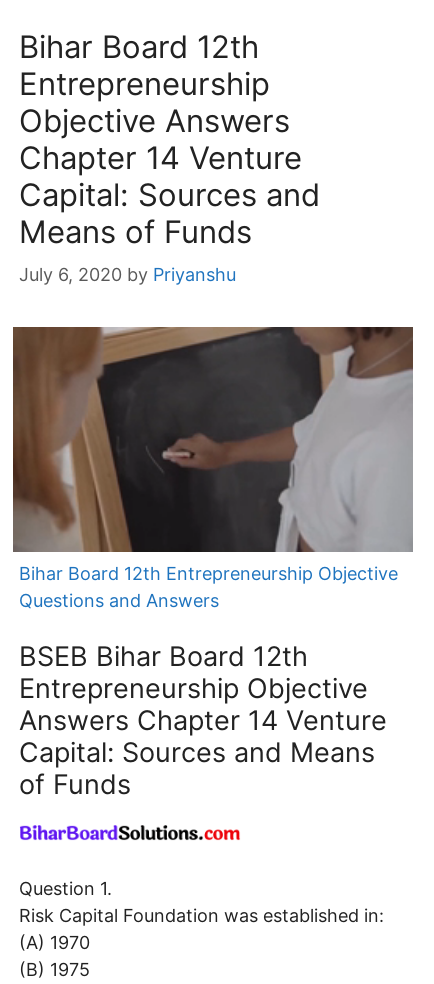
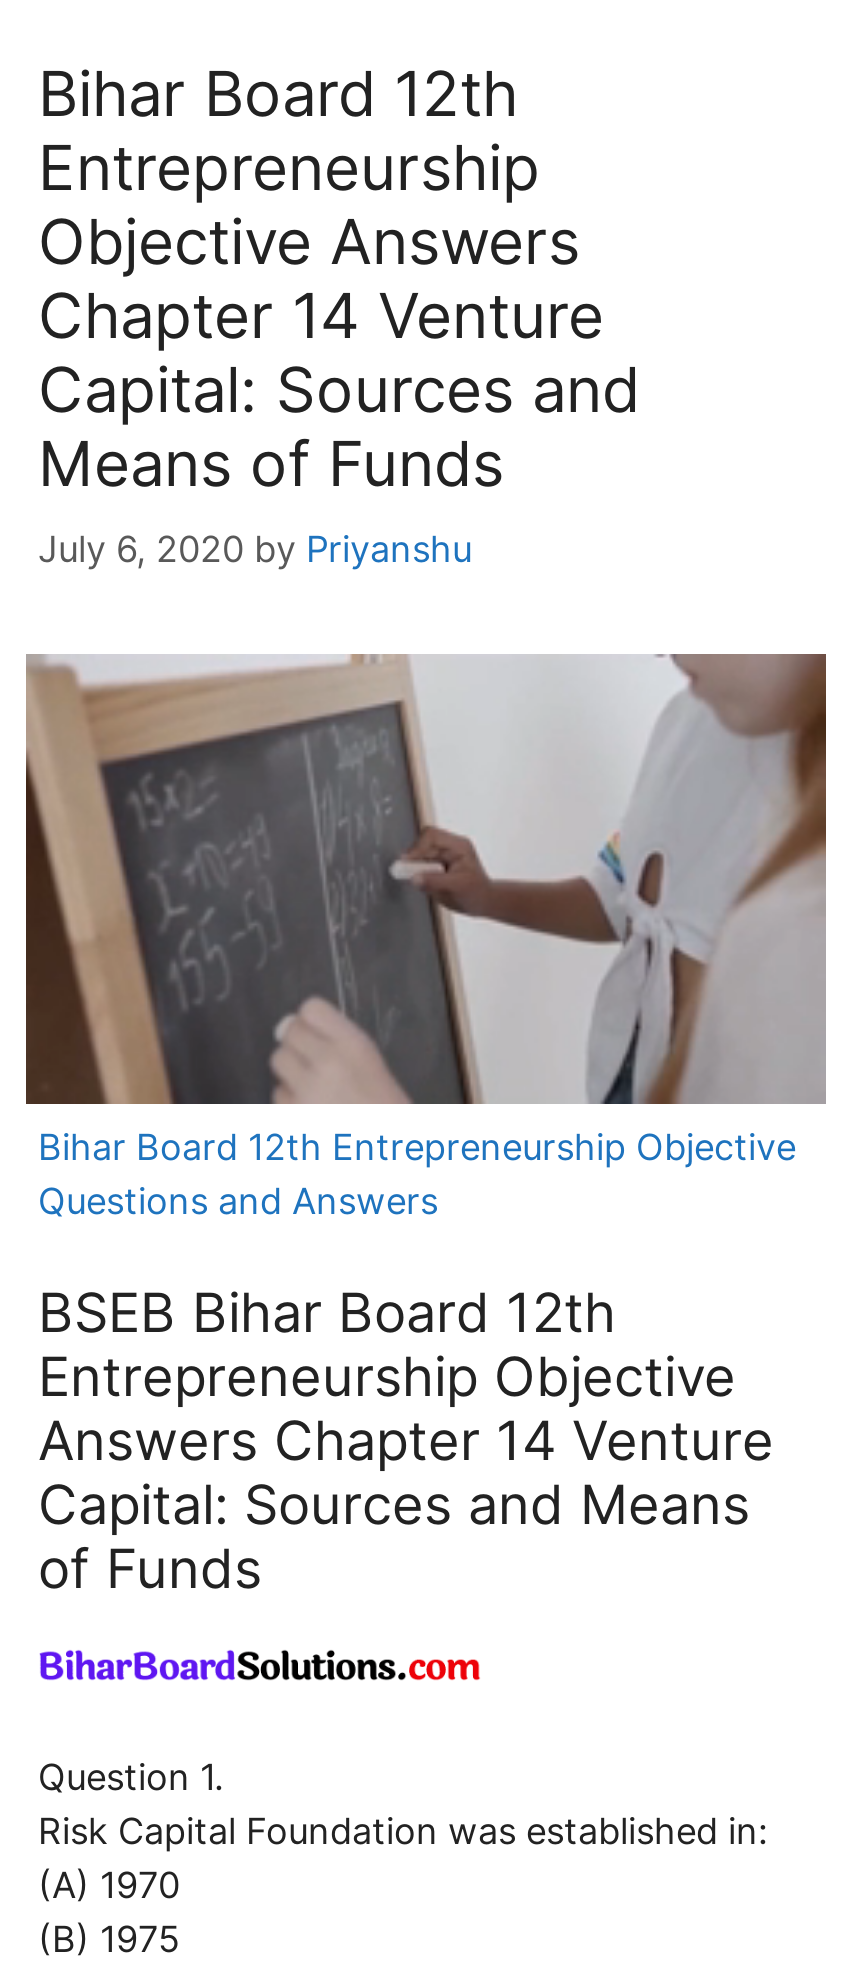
- [image]
+ [image]
